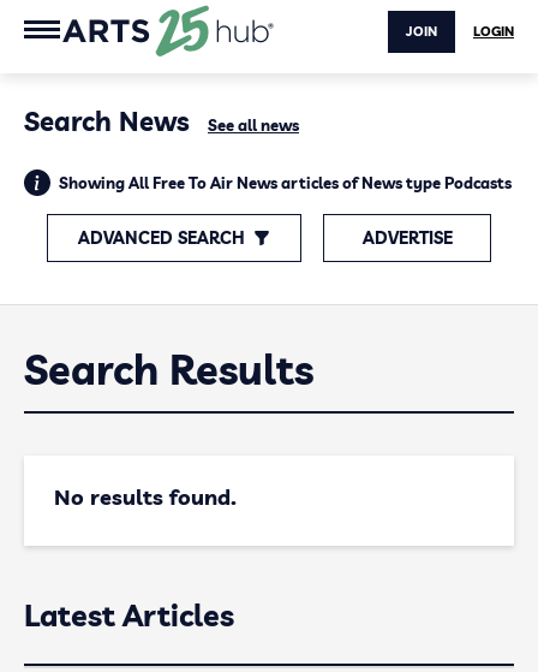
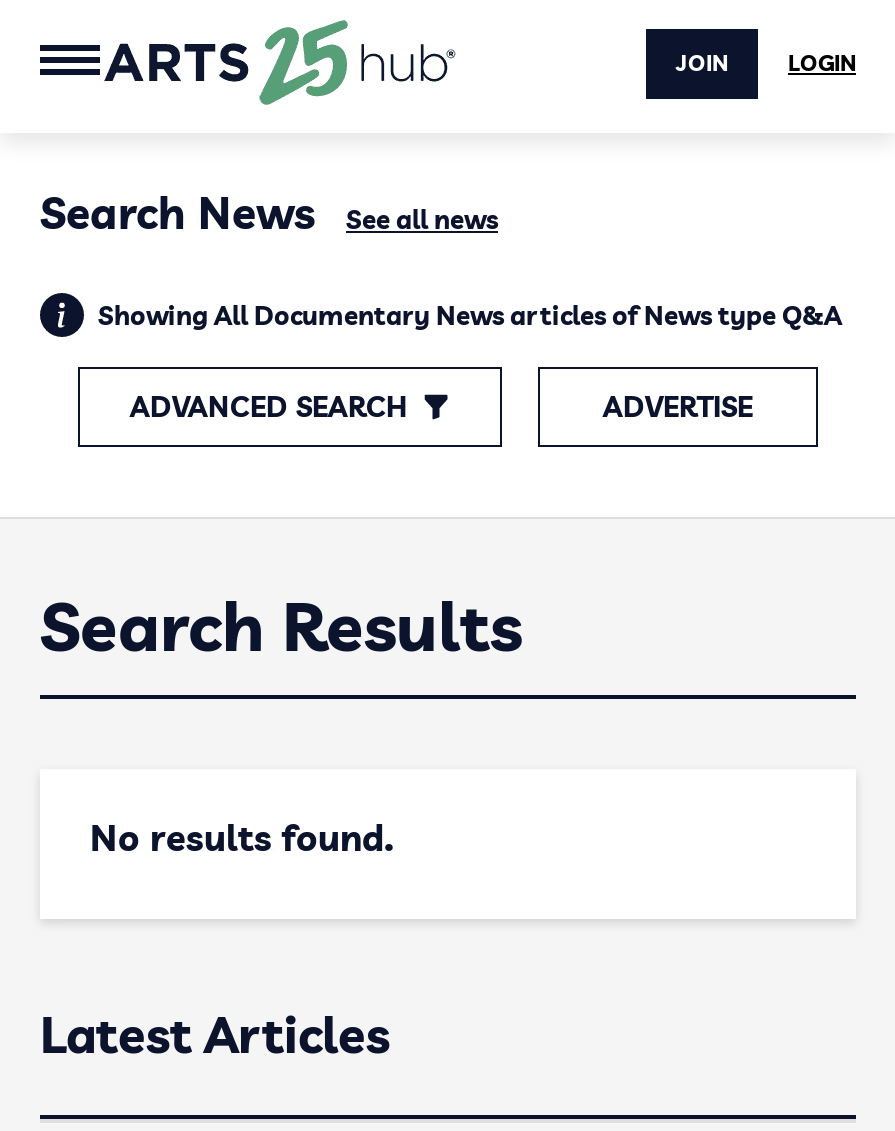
- Showing All Free To Air News articles of News type Podcasts
+ Showing All Documentary News articles of News type Q&A
